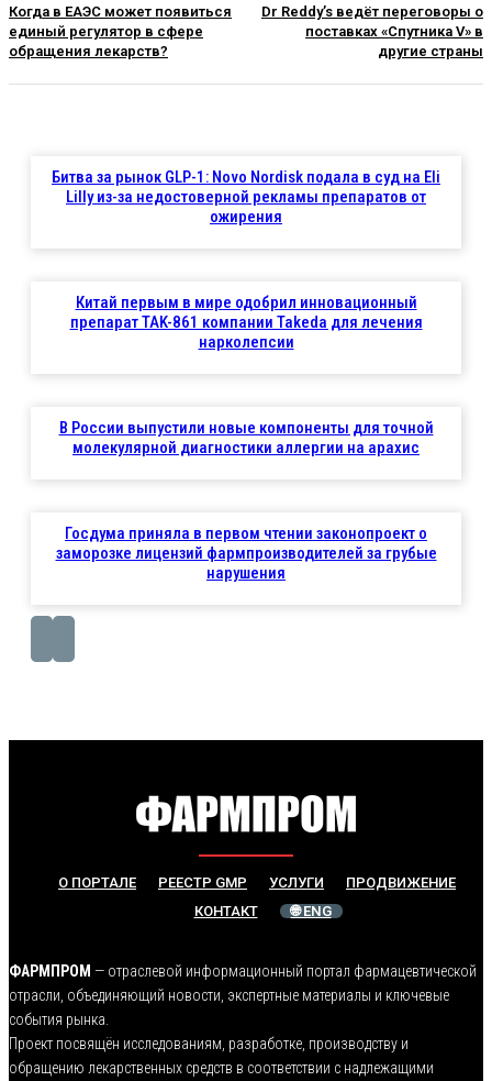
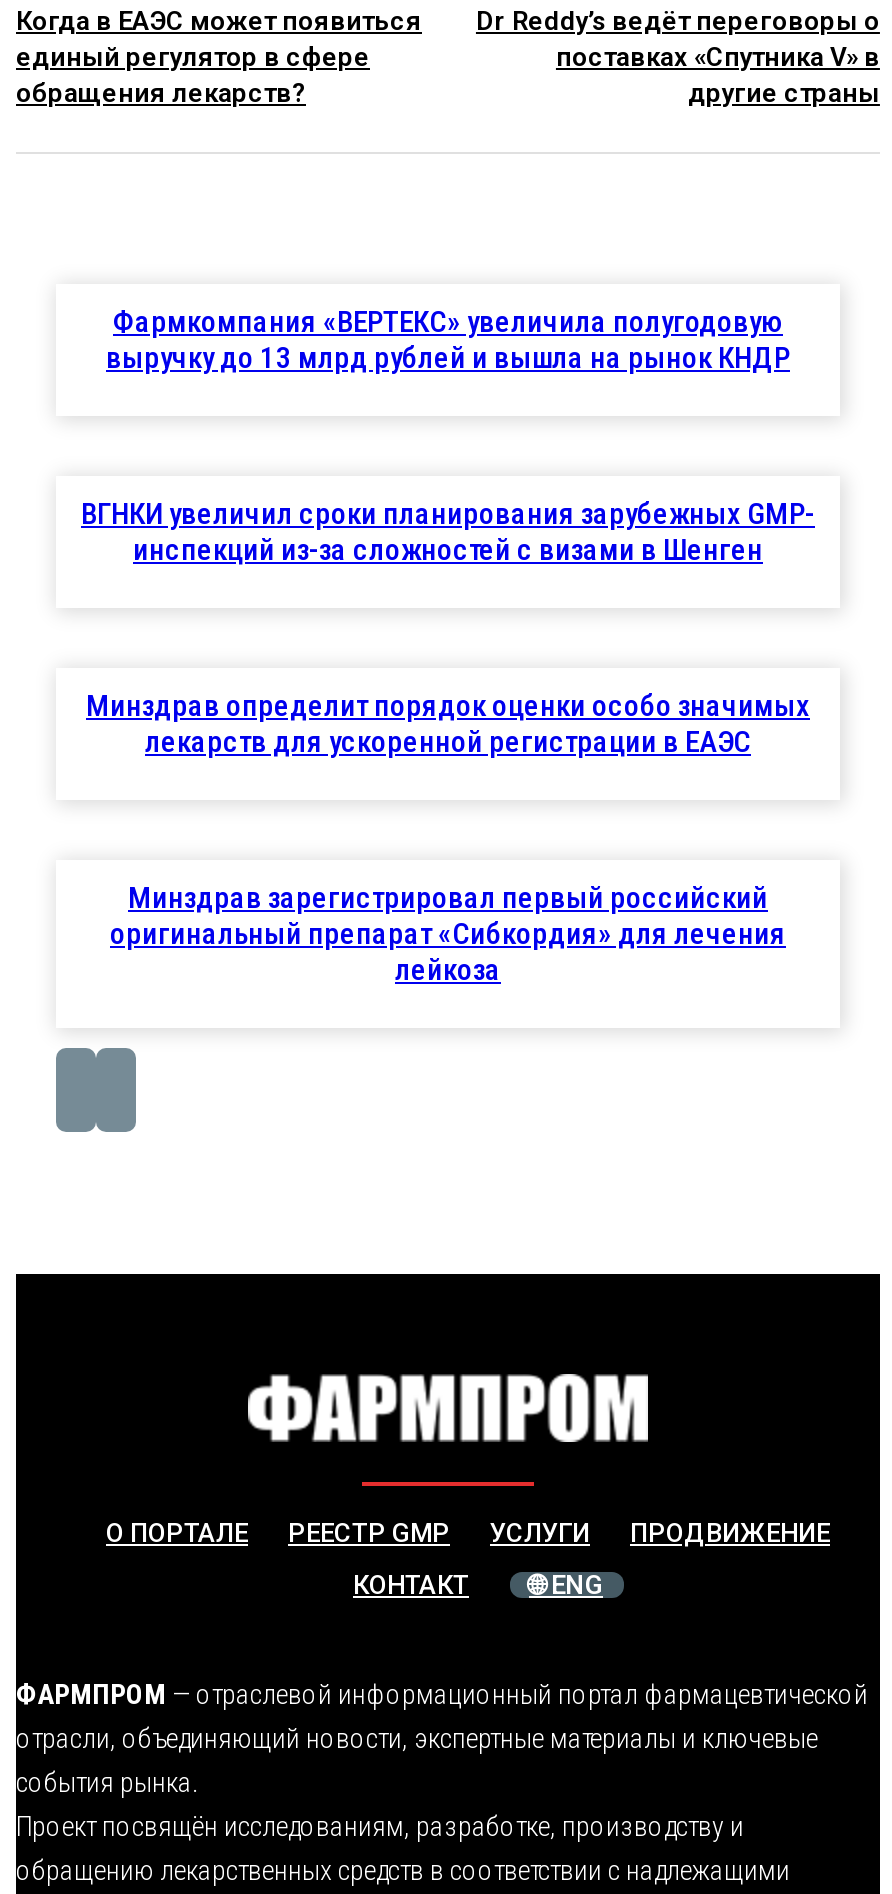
- Битва за рынок GLP-1: Novo Nordisk подала в суд на Eli
- Lilly из-за недостоверной рекламы препаратов от
- ожирения
+ Фармкомпания «ВЕРТЕКС» увеличила полугодовую
+ выручку до 13 млрд рублей и вышла на рынок КНДР

- Китай первым в мире одобрил инновационный
- препарат TAK-861 компании Takeda для лечения
- нарколепсии
+ ВГНКИ увеличил сроки планирования зарубежных GMP-
+ инспекций из-за сложностей с визами в Шенген

- В России выпустили новые компоненты для точной
- молекулярной диагностики аллергии на арахис
+ Минздрав определит порядок оценки особо значимых
+ лекарств для ускоренной регистрации в ЕАЭС

- Госдума приняла в первом чтении законопроект о
- заморозке лицензий фармпроизводителей за грубые
- нарушения
+ Минздрав зарегистрировал первый российский
+ оригинальный препарат «Сибкордия» для лечения
+ лейкоза
